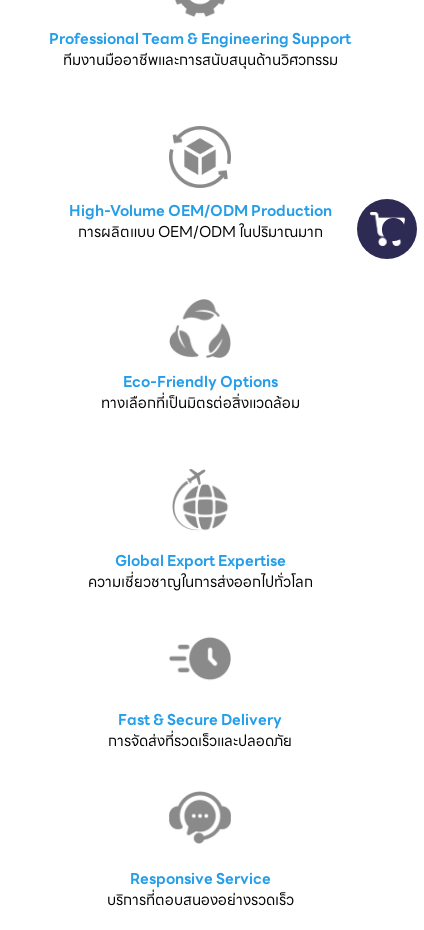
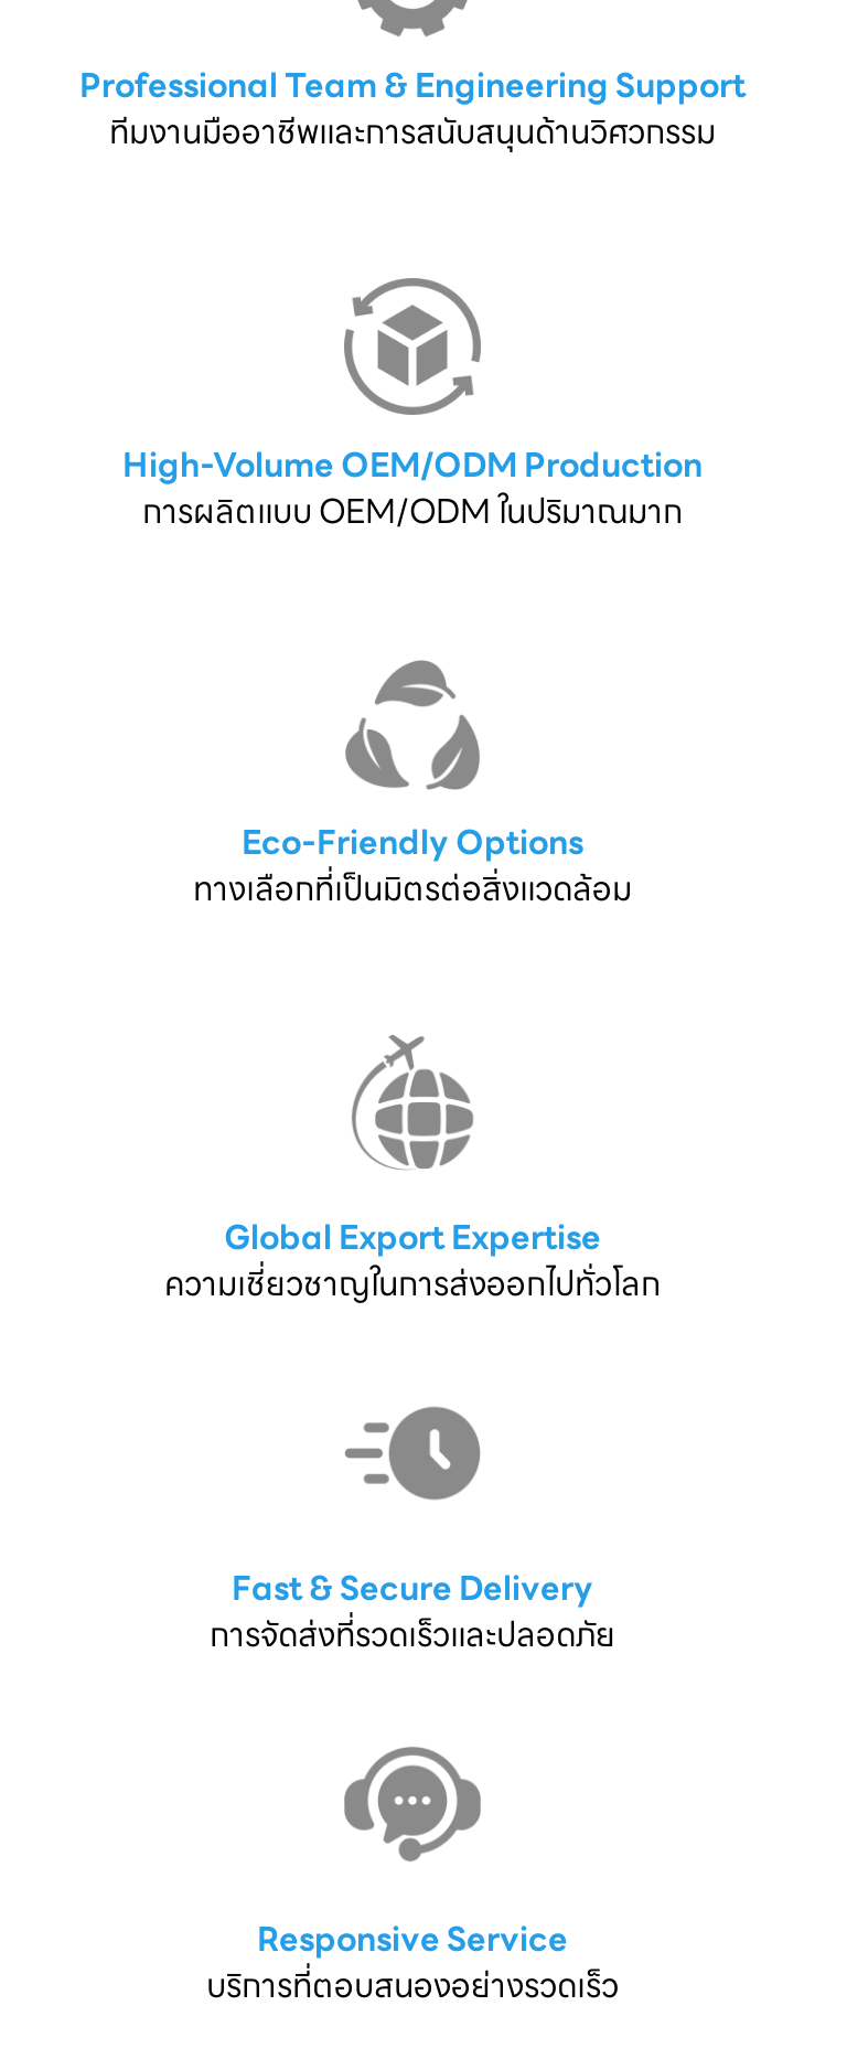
- [image]
